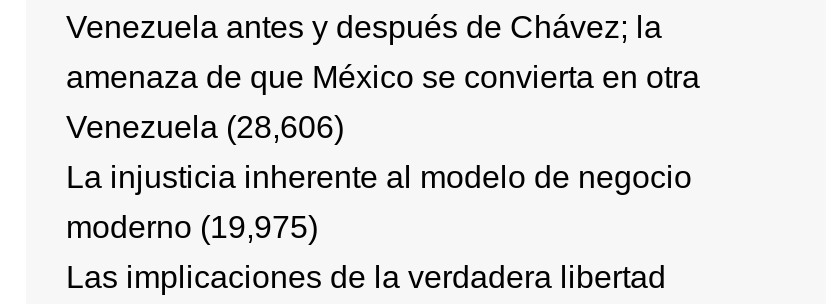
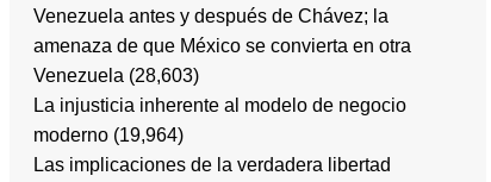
- Venezuela (28,606)
+ Venezuela (28,603)

- moderno (19,975)
+ moderno (19,964)
